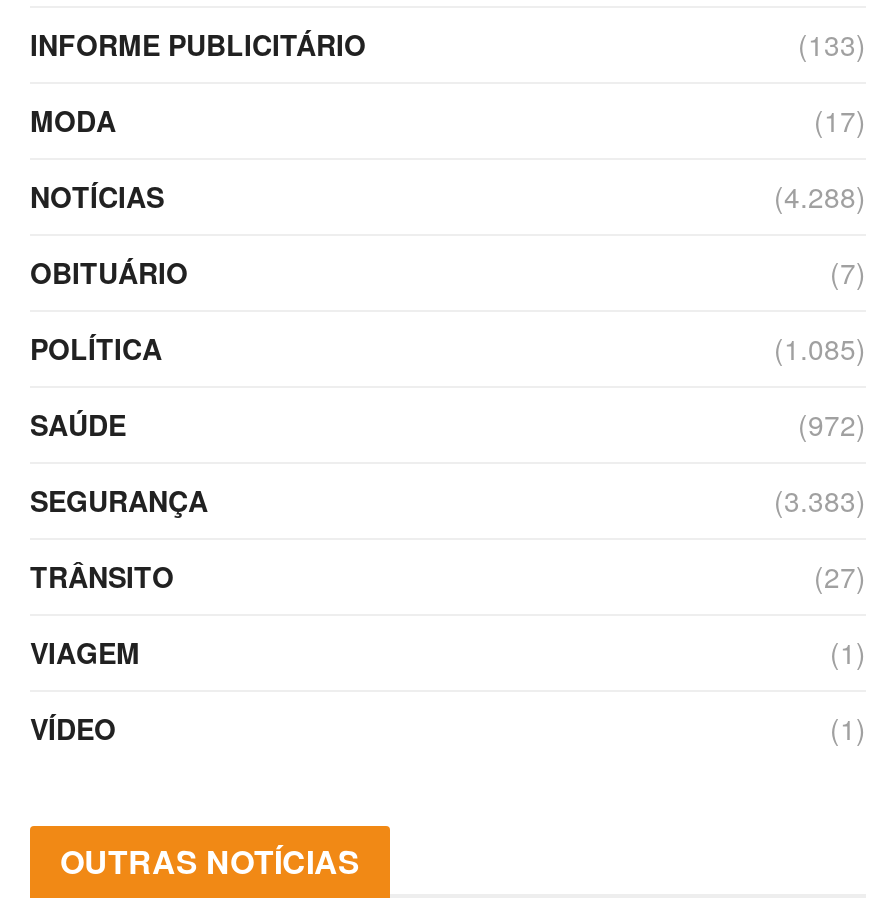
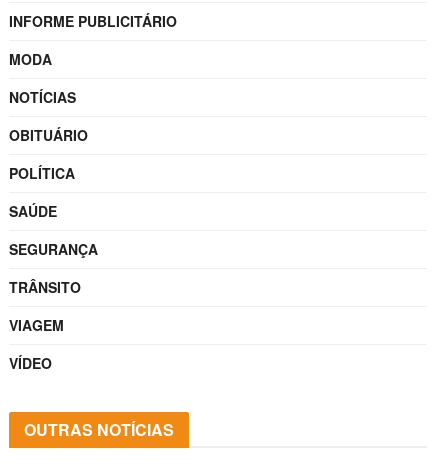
- (133)

- (17)

- (4.288)

- (7)

- (1.085)

- (972)

- (3.383)

- (27)

- (1)

- (1)
